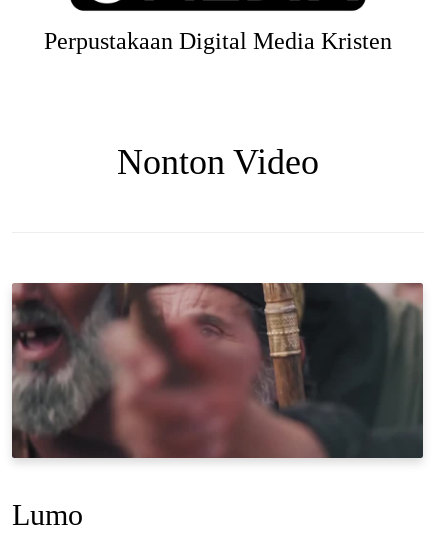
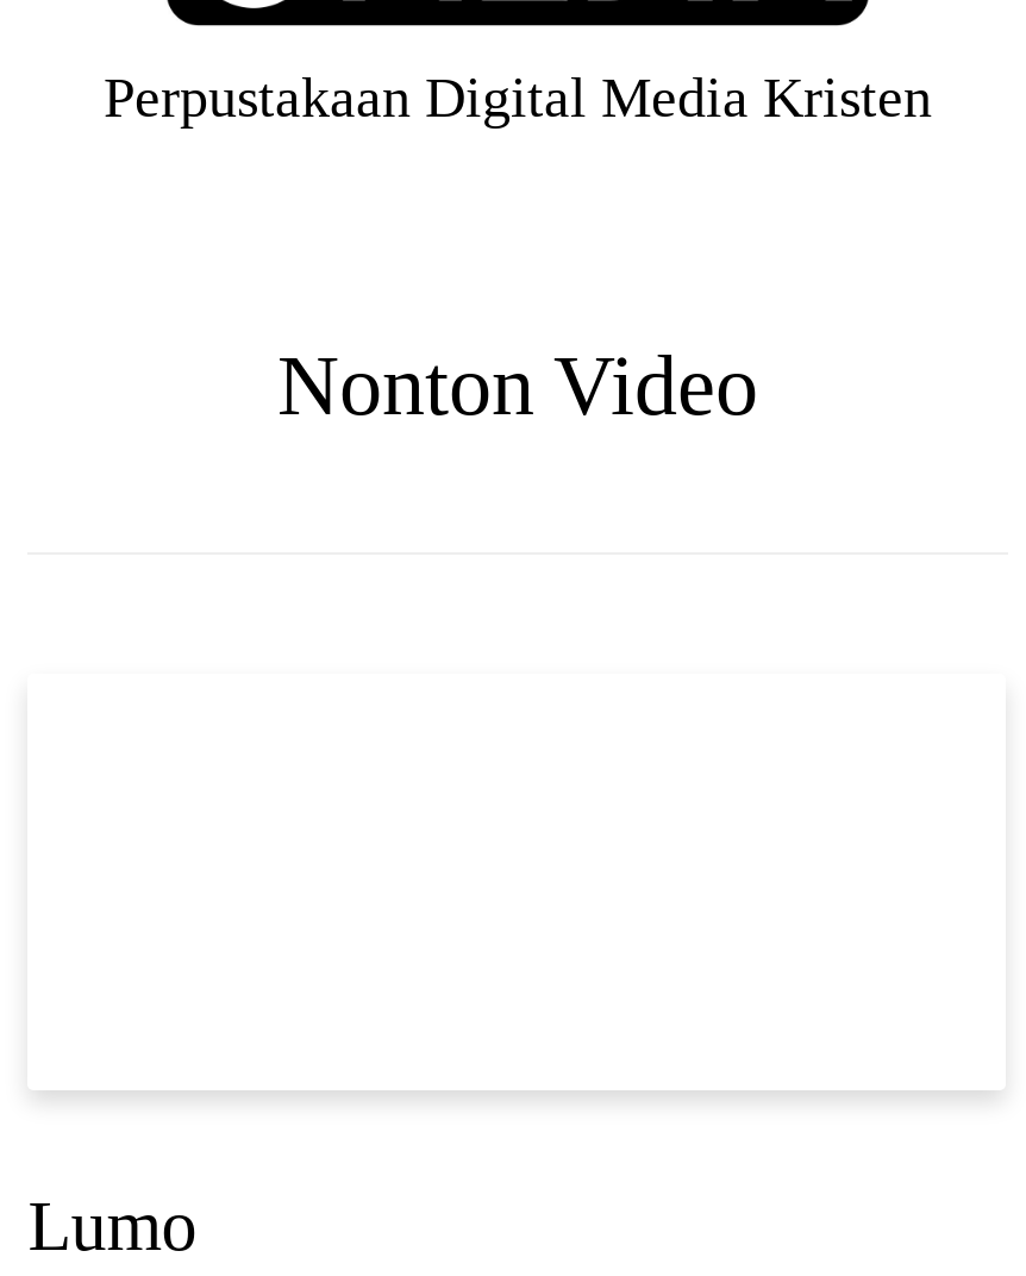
- [image]
